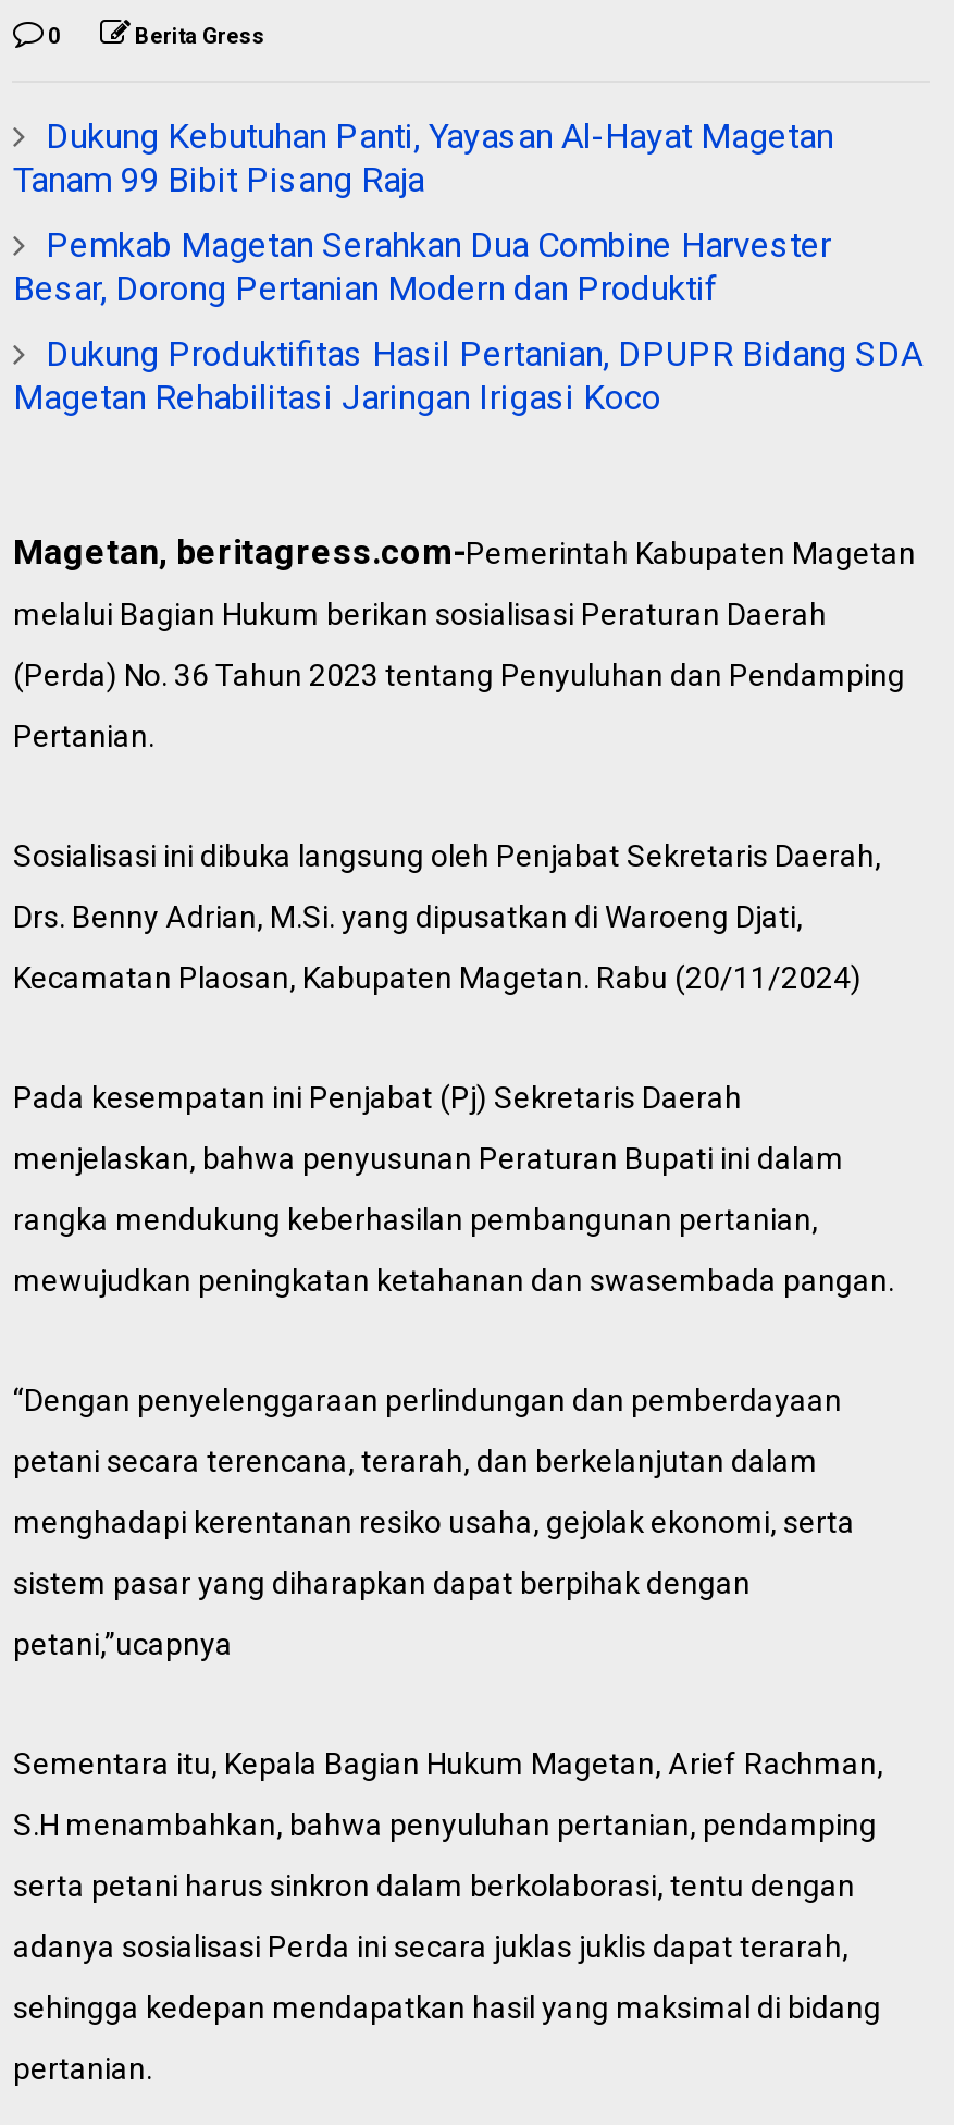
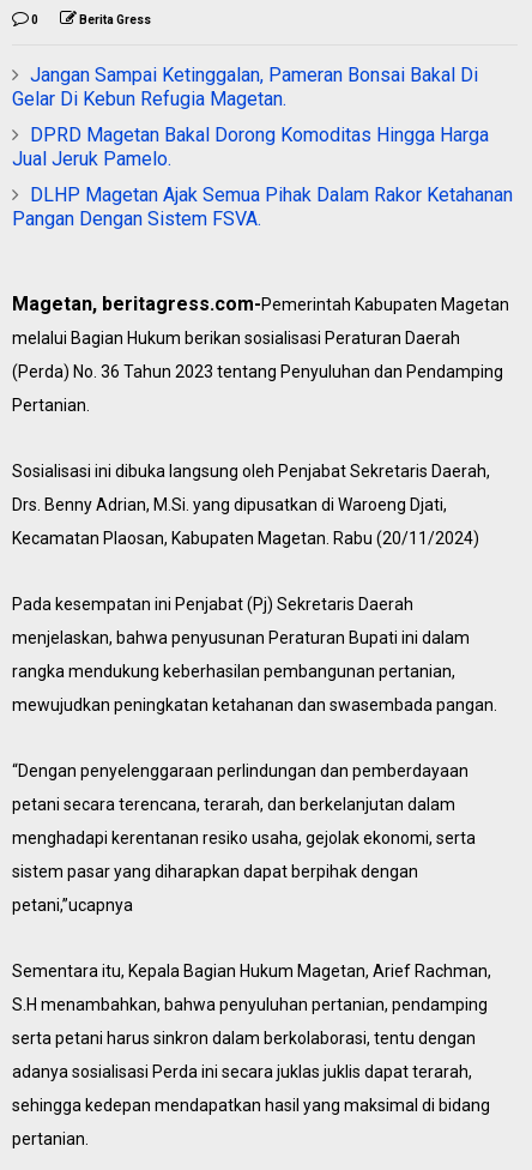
- Dukung Kebutuhan Panti, Yayasan Al-Hayat Magetan
- Tanam 99 Bibit Pisang Raja
+ Jangan Sampai Ketinggalan, Pameran Bonsai Bakal Di
+ Gelar Di Kebun Refugia Magetan.

- Pemkab Magetan Serahkan Dua Combine Harvester
- Besar, Dorong Pertanian Modern dan Produktif
+ DPRD Magetan Bakal Dorong Komoditas Hingga Harga
+ Jual Jeruk Pamelo.

- Dukung Produktifitas Hasil Pertanian, DPUPR Bidang SDA
- Magetan Rehabilitasi Jaringan Irigasi Koco
+ DLHP Magetan Ajak Semua Pihak Dalam Rakor Ketahanan
+ Pangan Dengan Sistem FSVA.
